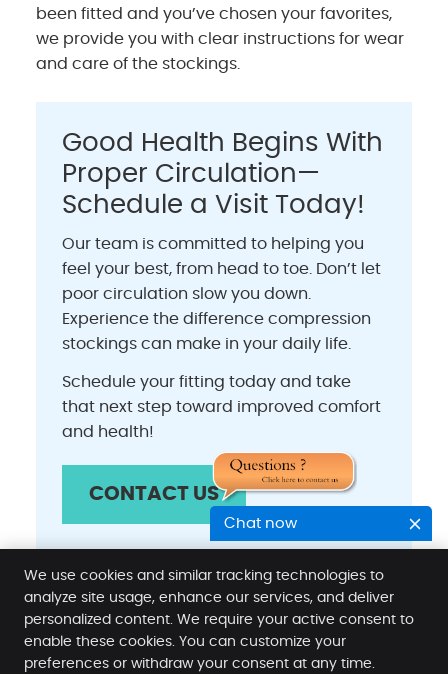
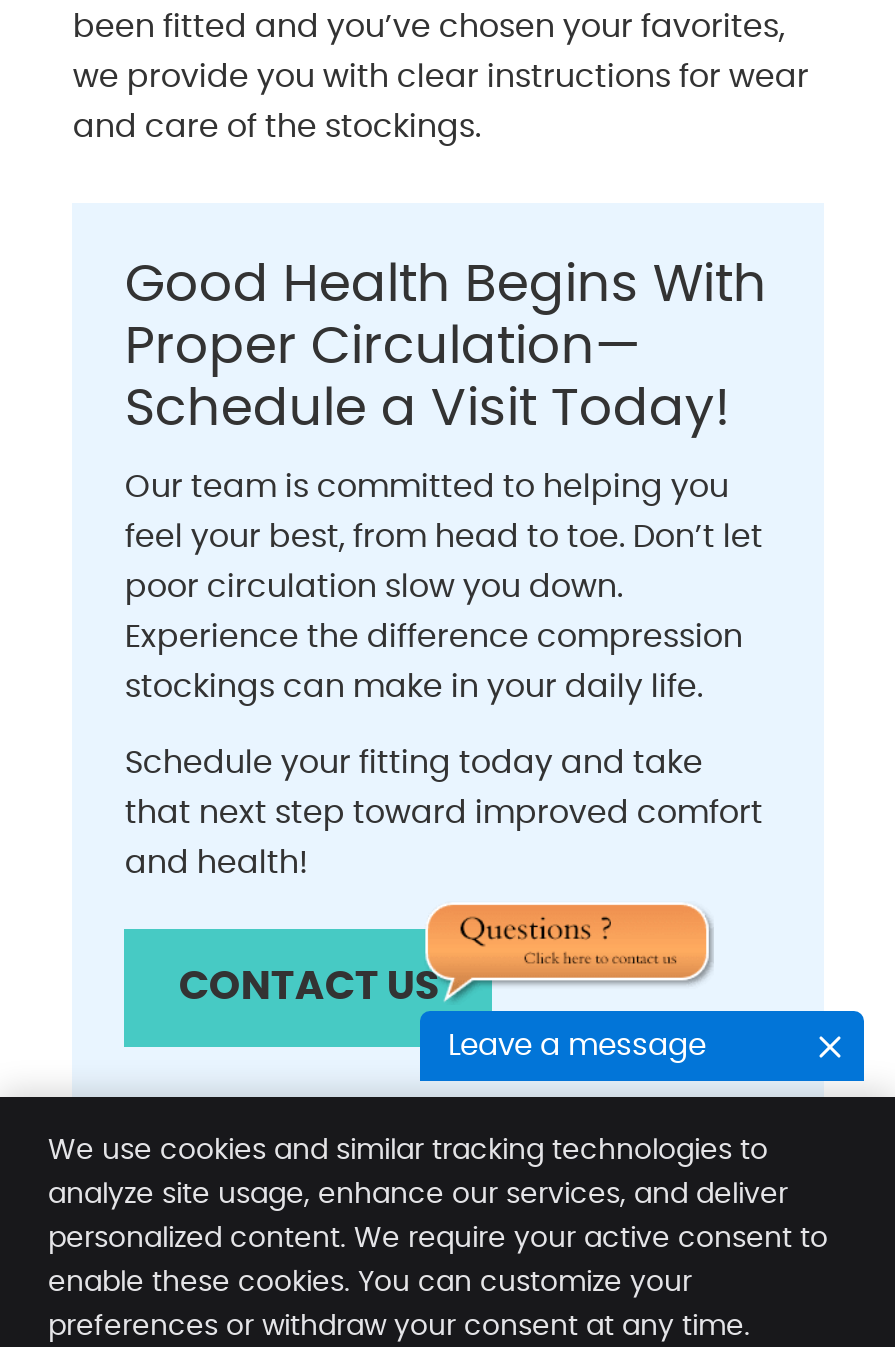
- Chat now
+ Leave a message
